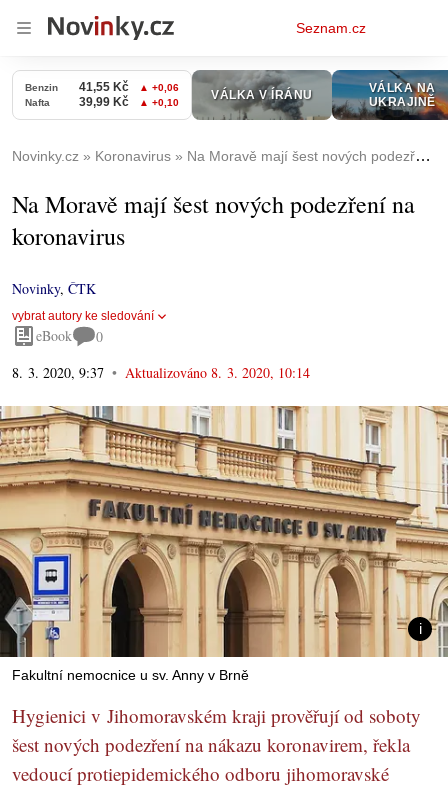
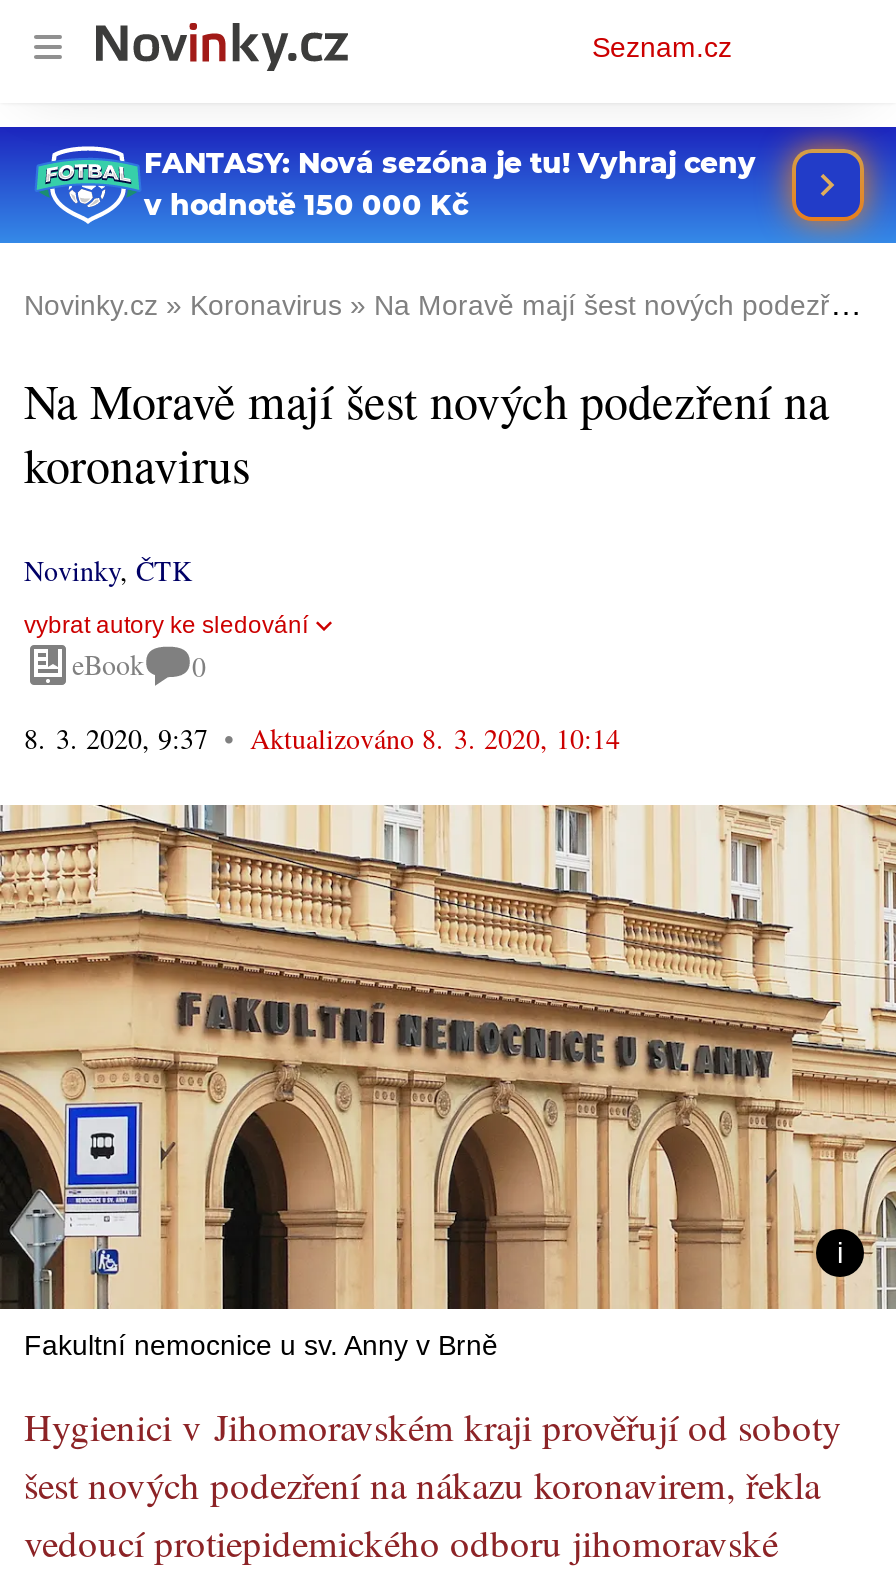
- [image]
+ [image]
